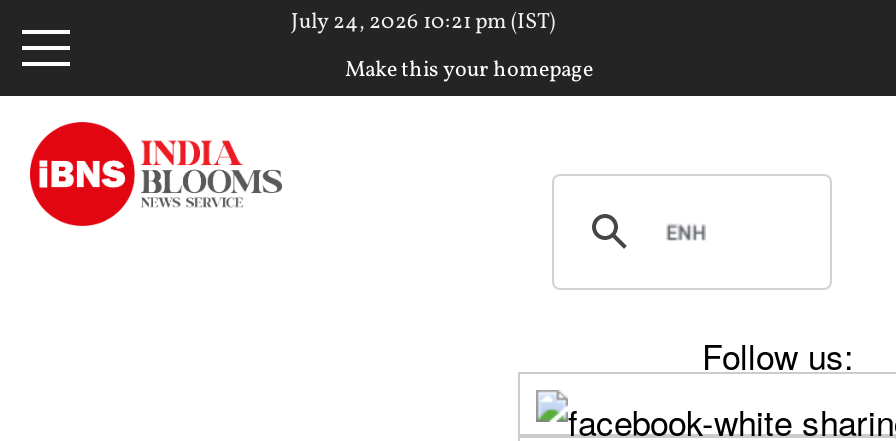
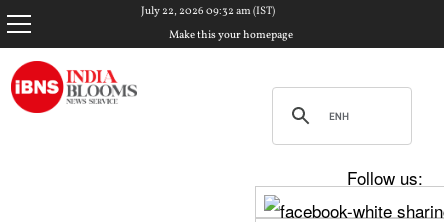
- July 24, 2026 10:21 pm (IST)
+ July 22, 2026 09:32 am (IST)
